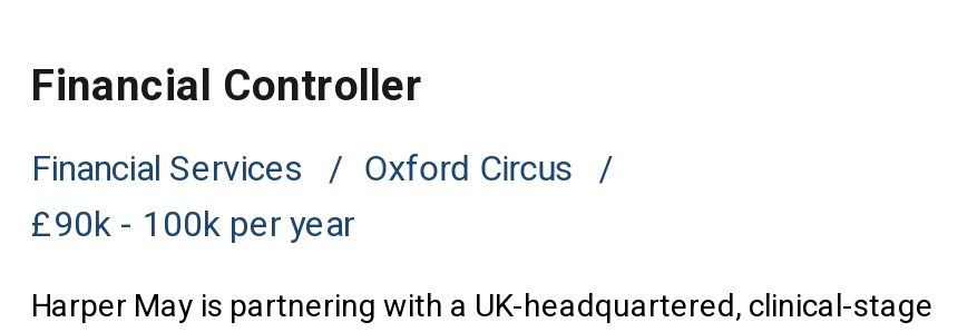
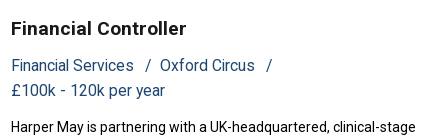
- £90k - 100k per year
+ £100k - 120k per year
